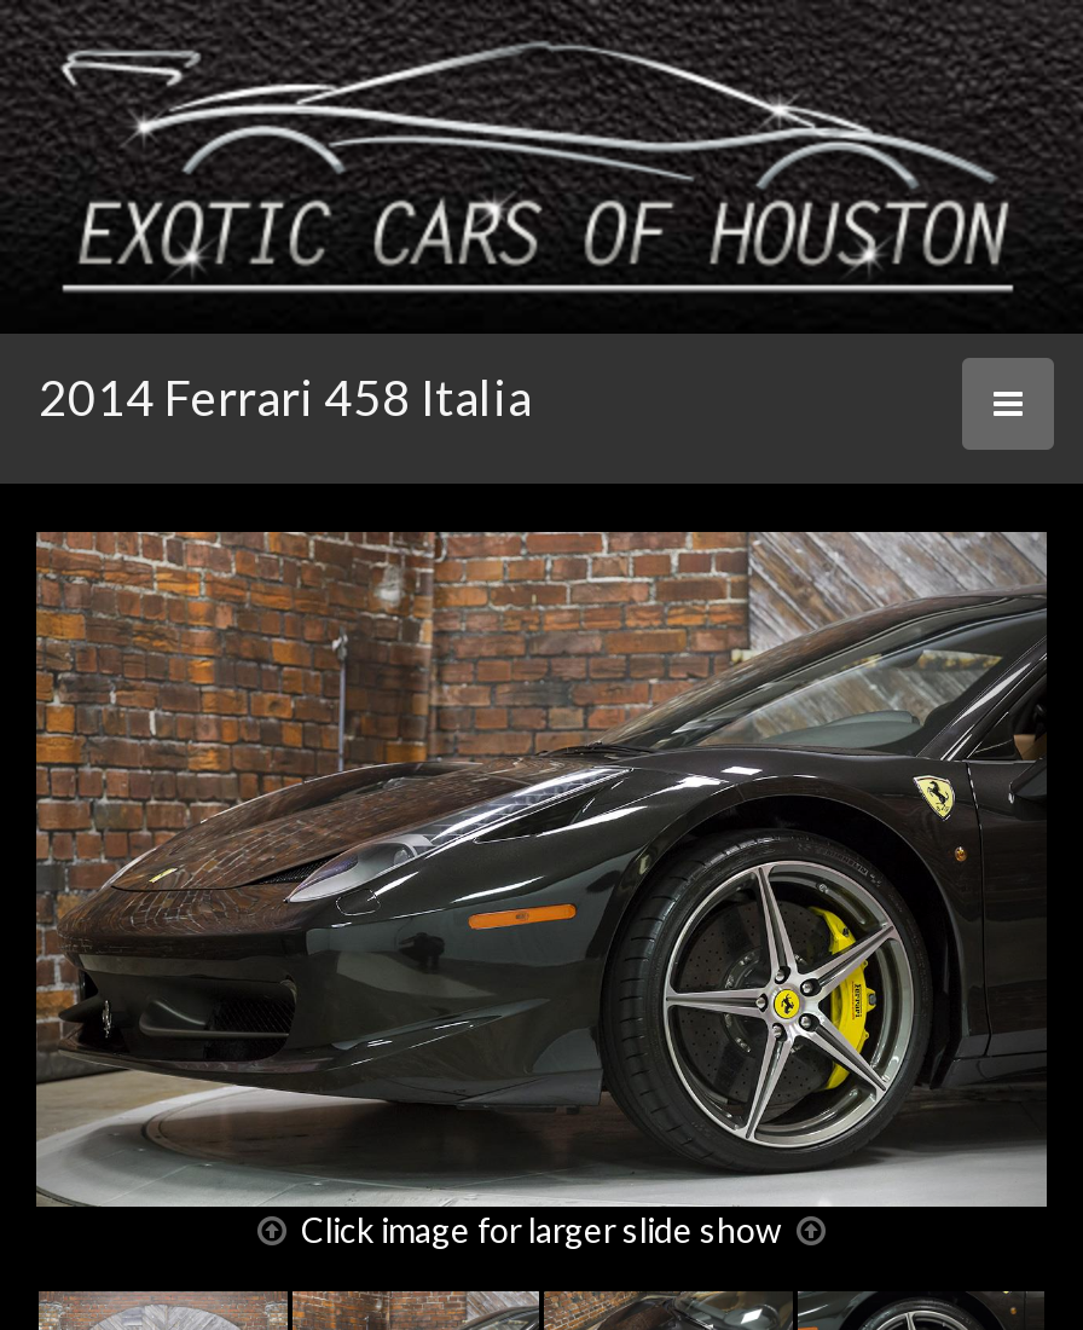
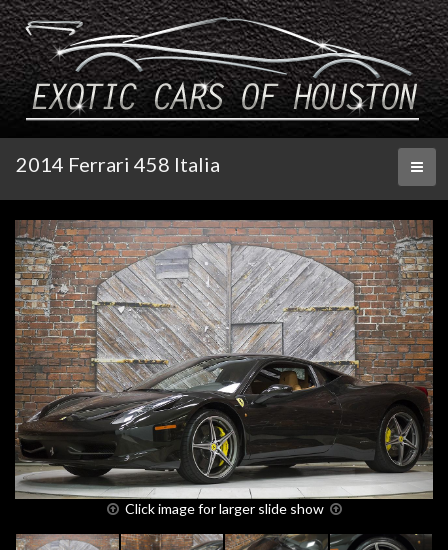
- [image]
+ [image]
